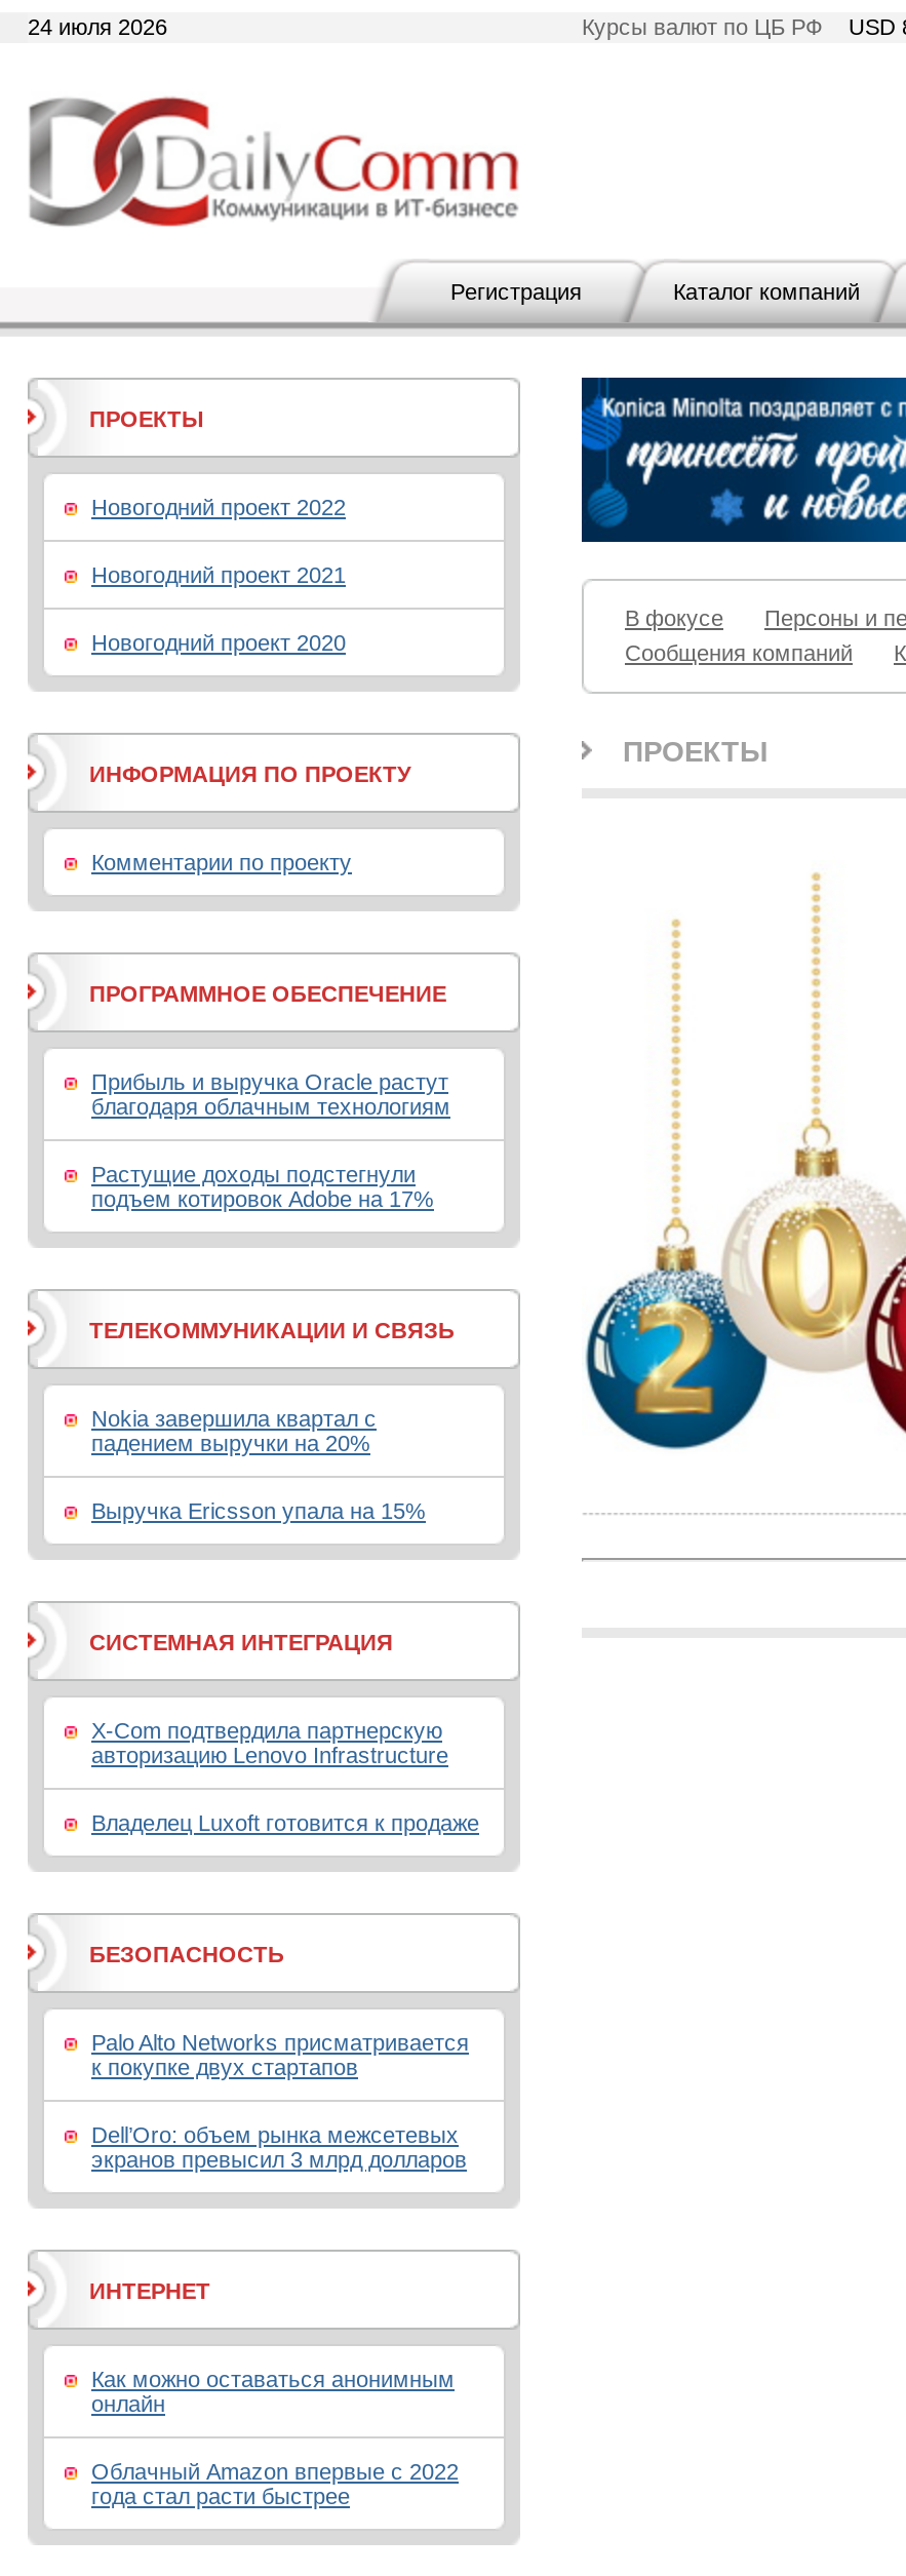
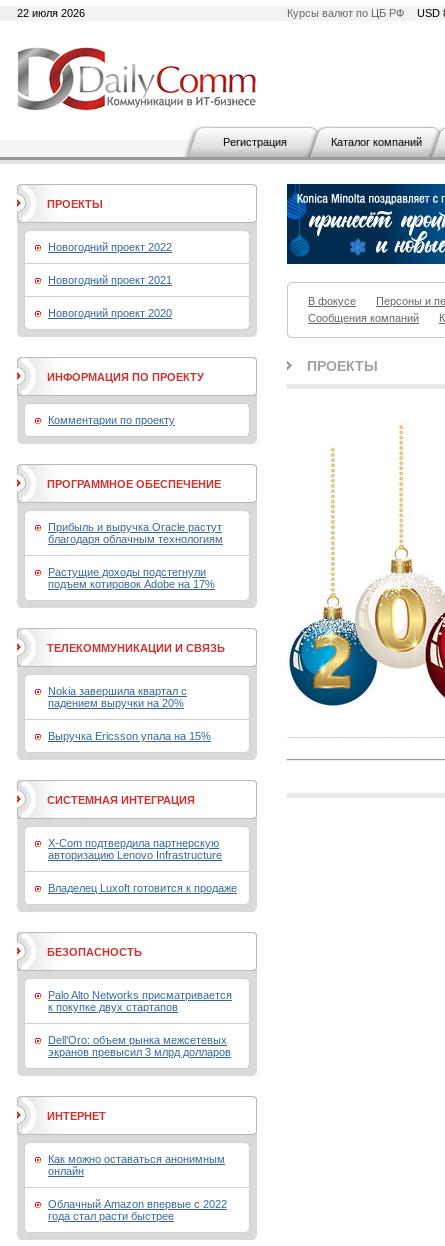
- 24 июля 2026
+ 22 июля 2026
